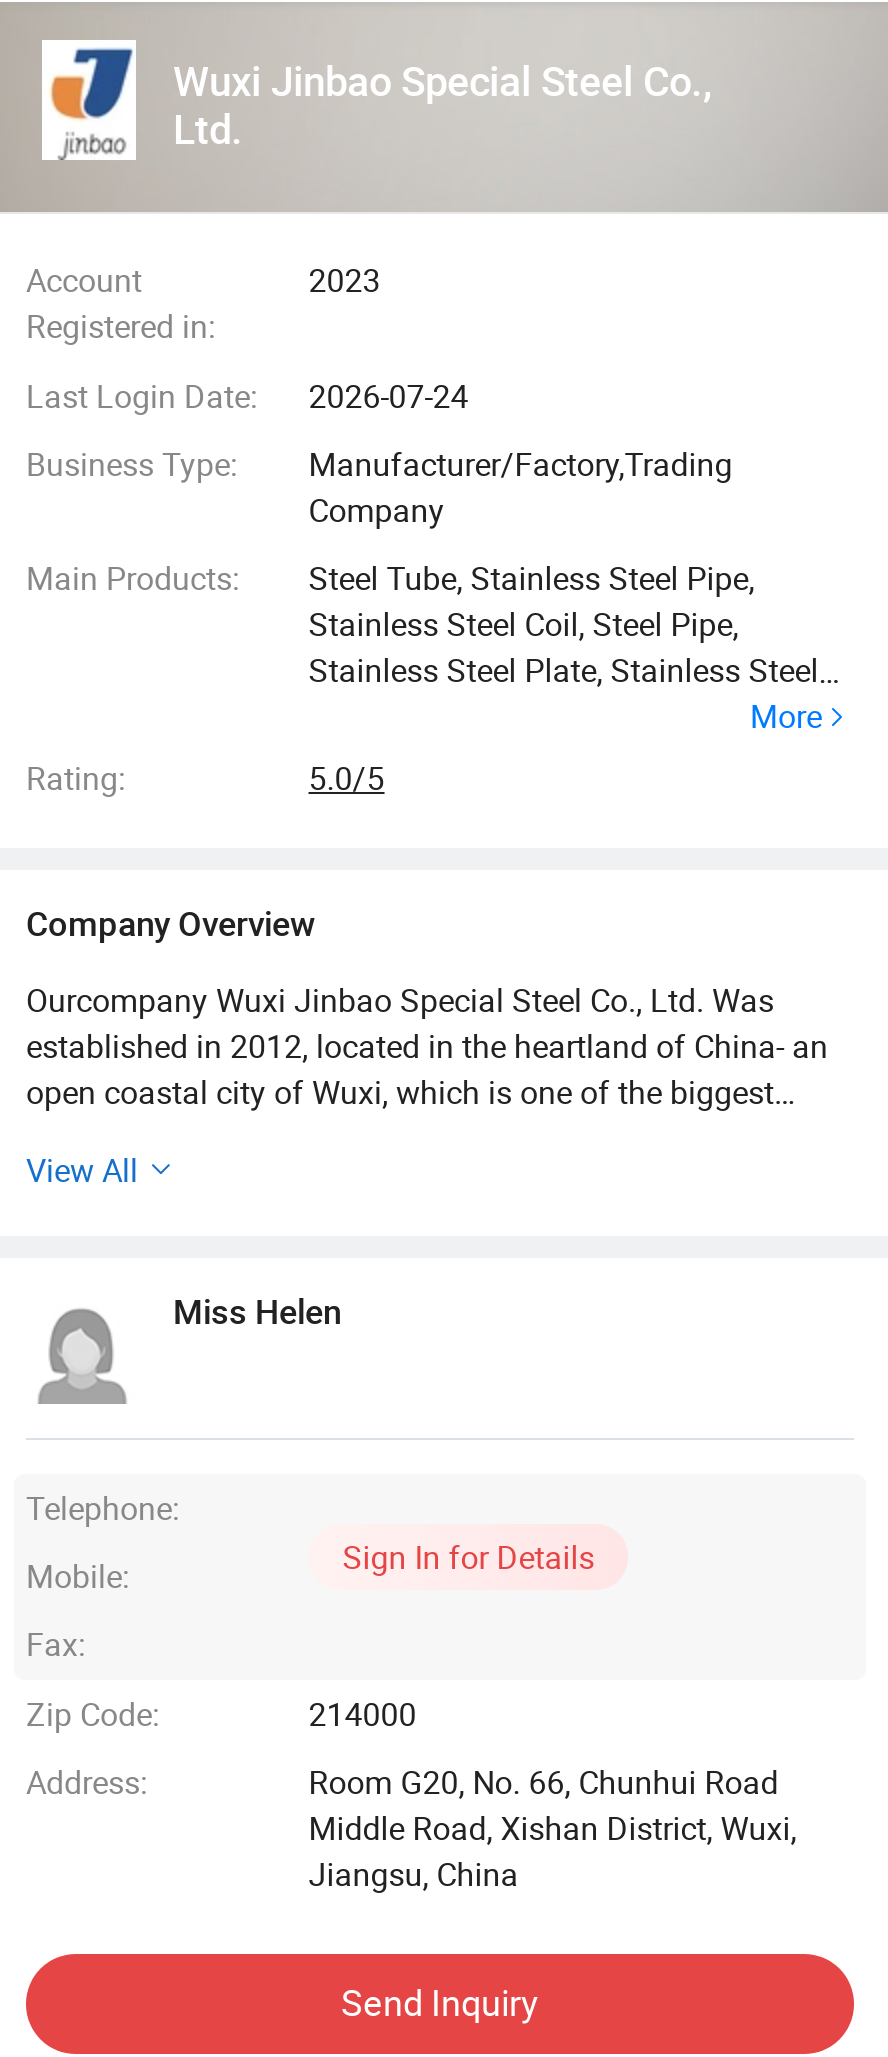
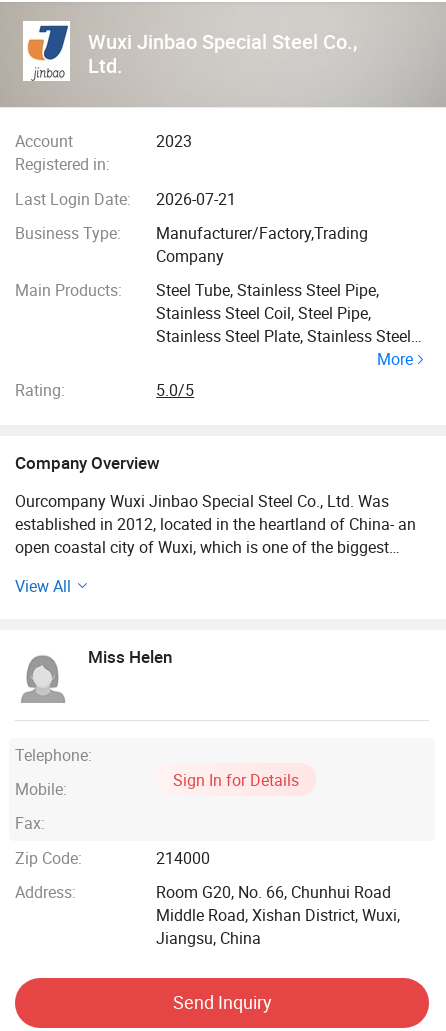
- Last Login Date: 2026-07-24
+ Last Login Date: 2026-07-21
